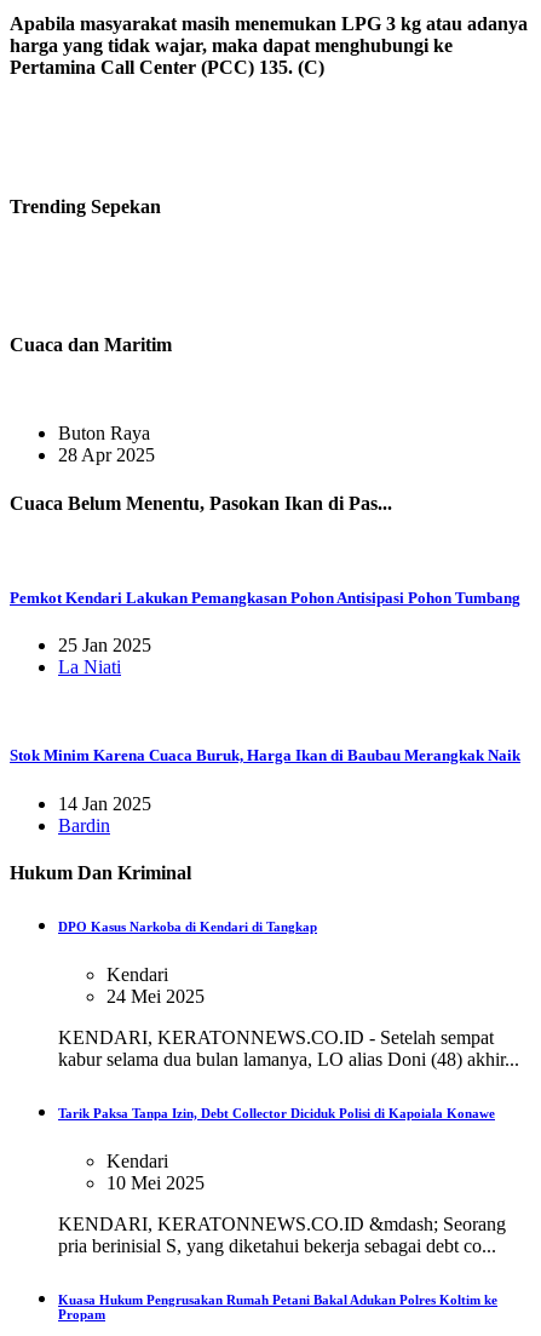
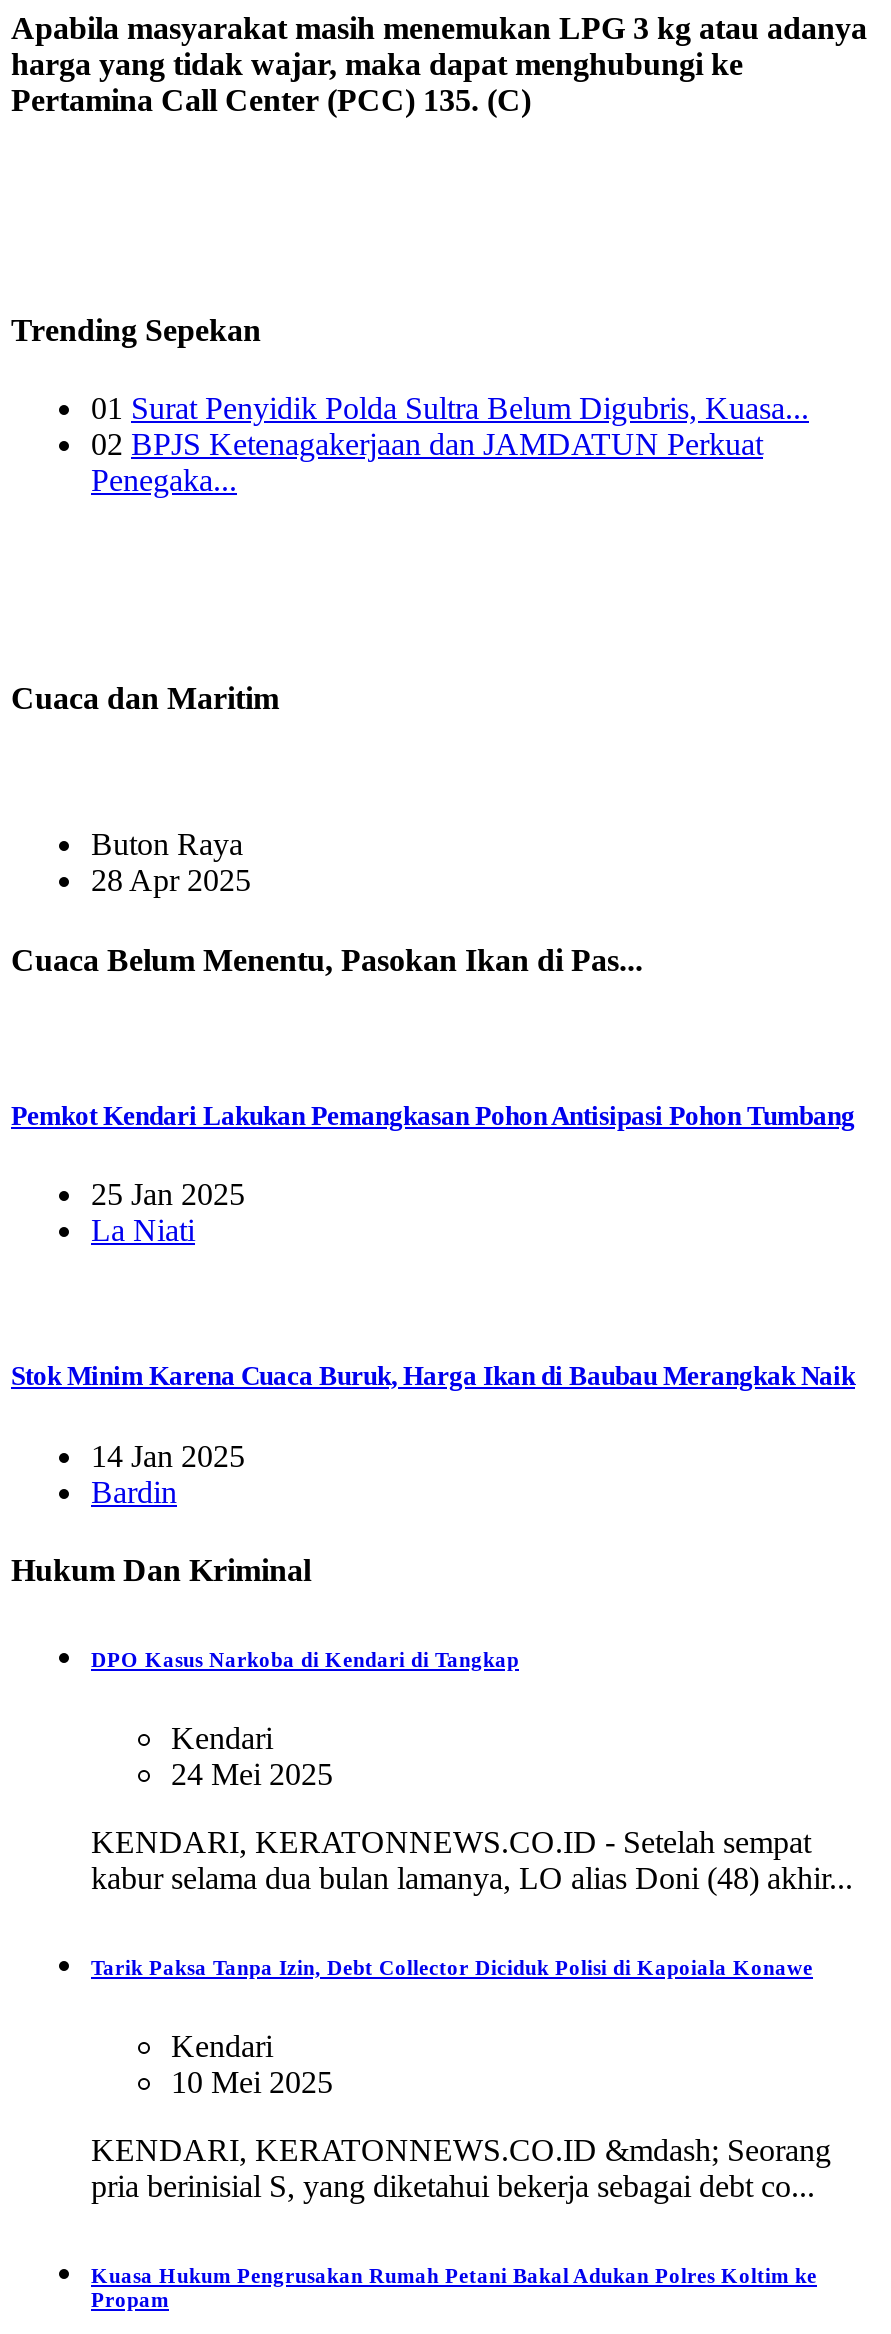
+ 01 Surat Penyidik Polda Sultra Belum Digubris, Kuasa...
+ 02 BPJS Ketenagakerjaan dan JAMDATUN Perkuat
+ Penegaka...
